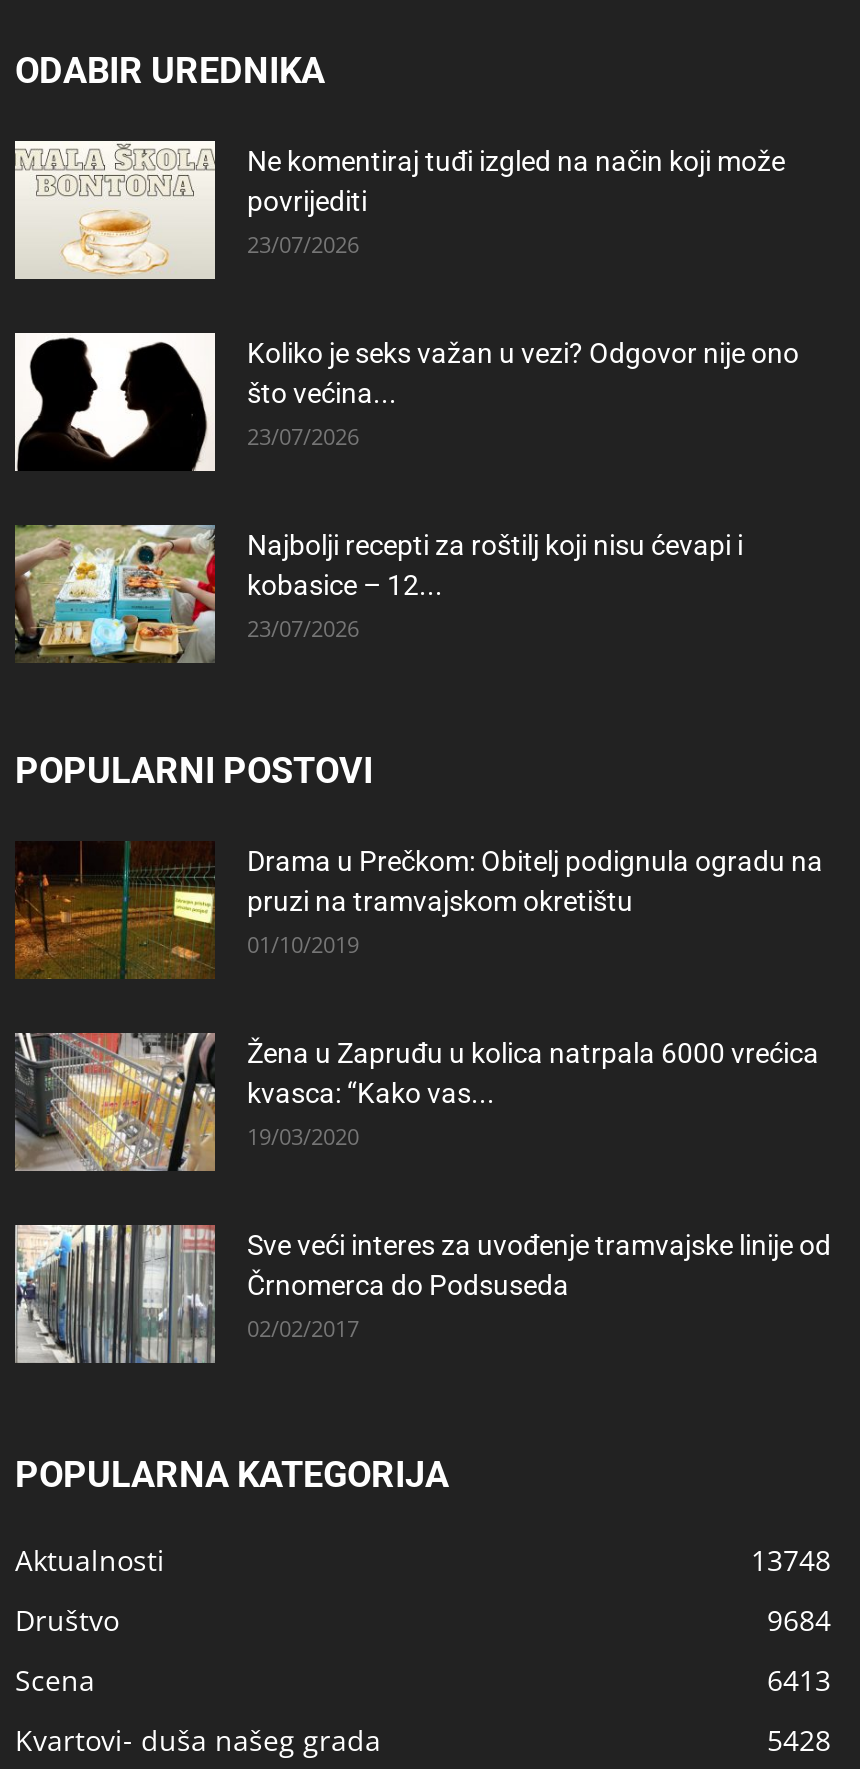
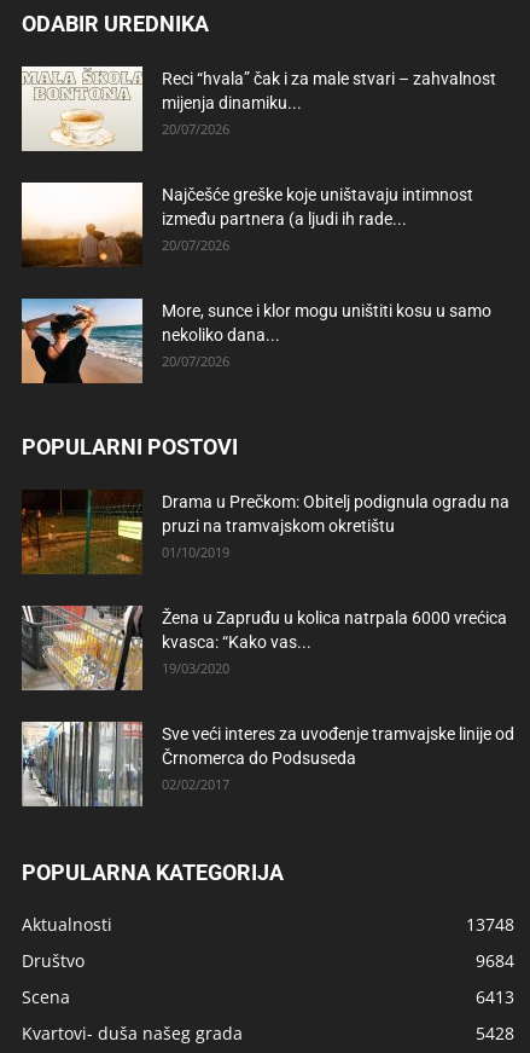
- Ne komentiraj tuđi izgled na način koji može
- povrijediti
- 23/07/2026
+ Reci “hvala” čak i za male stvari – zahvalnost
+ mijenja dinamiku...
+ 20/07/2026

- [image]
- Koliko je seks važan u vezi? Odgovor nije ono
- što većina...
- 23/07/2026
+ [image]
+ Najčešće greške koje uništavaju intimnost
+ između partnera (a ljudi ih rade...
+ 20/07/2026

- [image]
- Najbolji recepti za roštilj koji nisu ćevapi i
- kobasice – 12...
- 23/07/2026
+ [image]
+ More, sunce i klor mogu uništiti kosu u samo
+ nekoliko dana...
+ 20/07/2026
